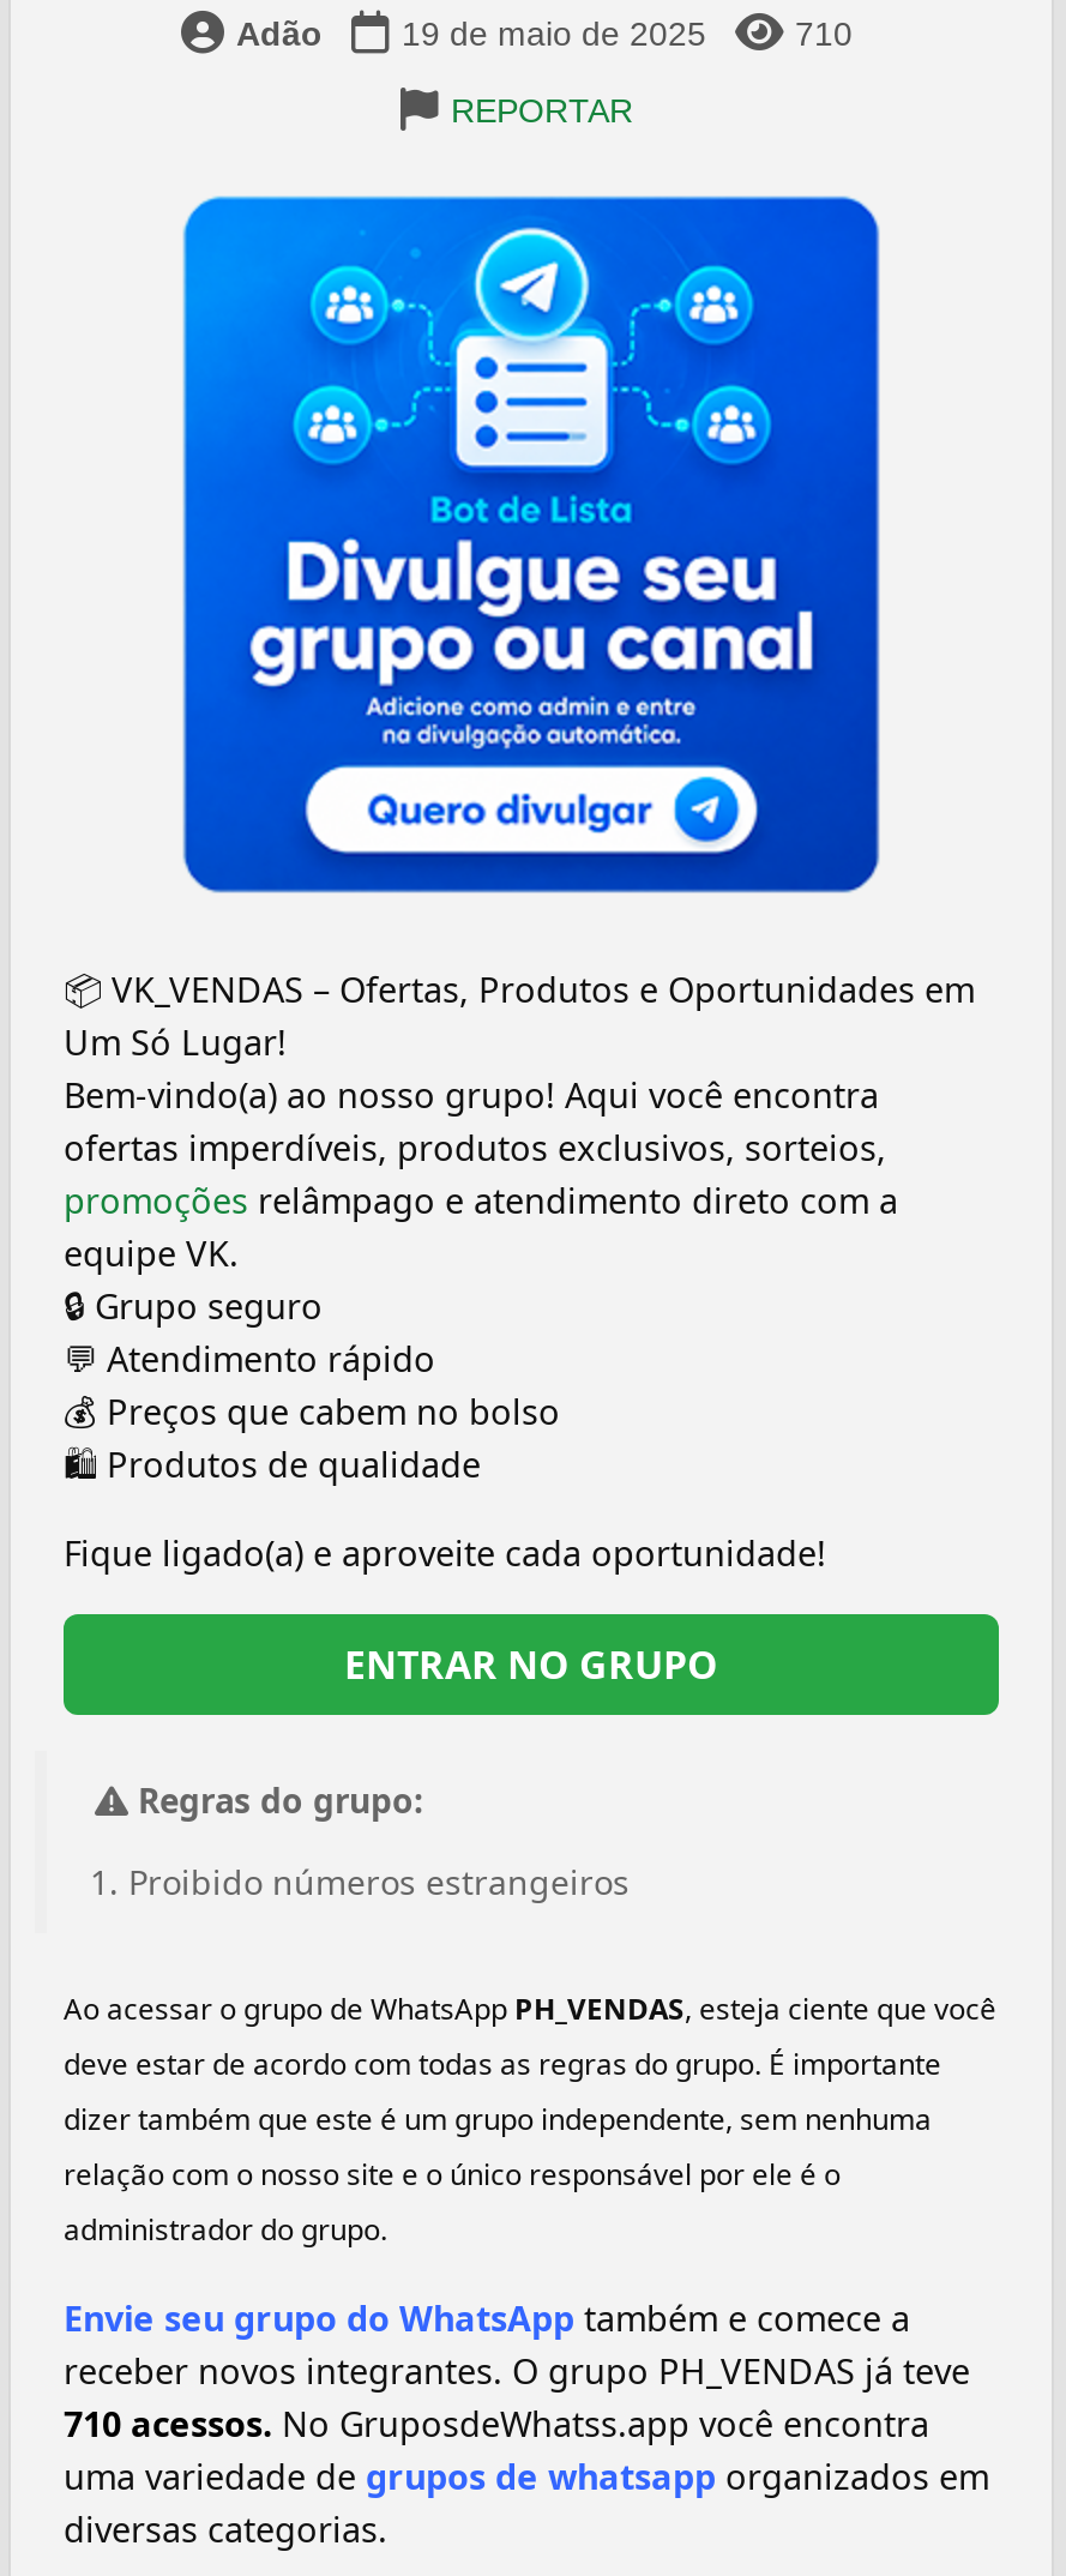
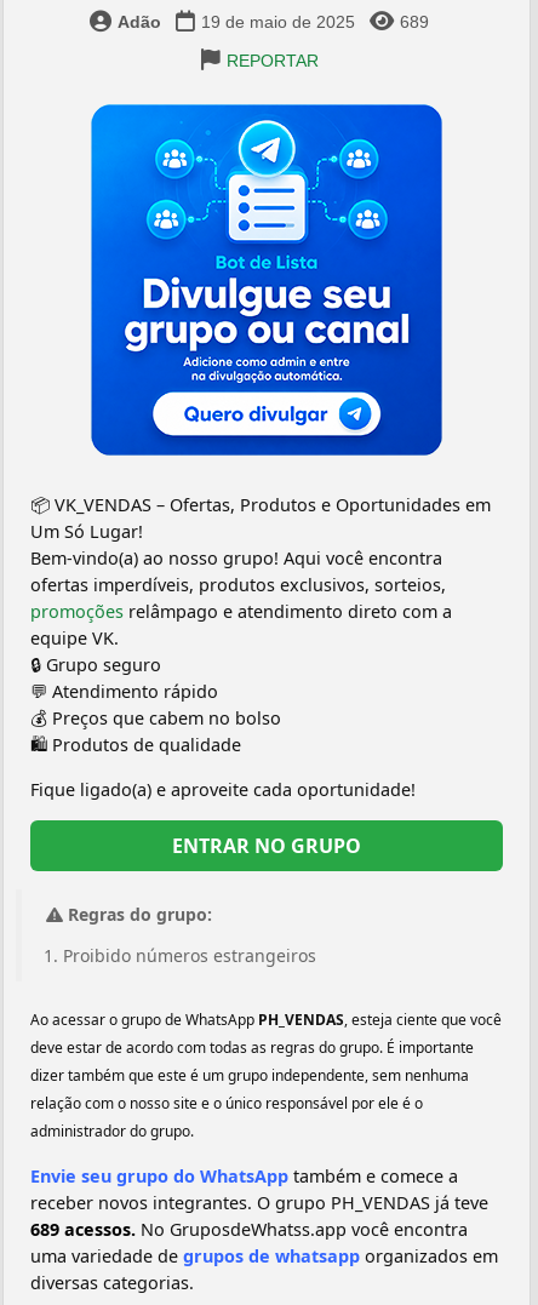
- 710
+ 689

- 710 acessos. No GruposdeWhatss.app você encontra
+ 689 acessos. No GruposdeWhatss.app você encontra
